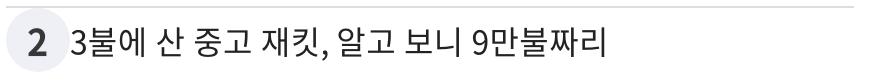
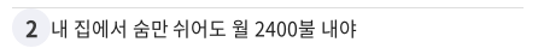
- 2 3불에 산 중고 재킷, 알고 보니 9만불짜리
+ 2 내 집에서 숨만 쉬어도 월 2400불 내야
